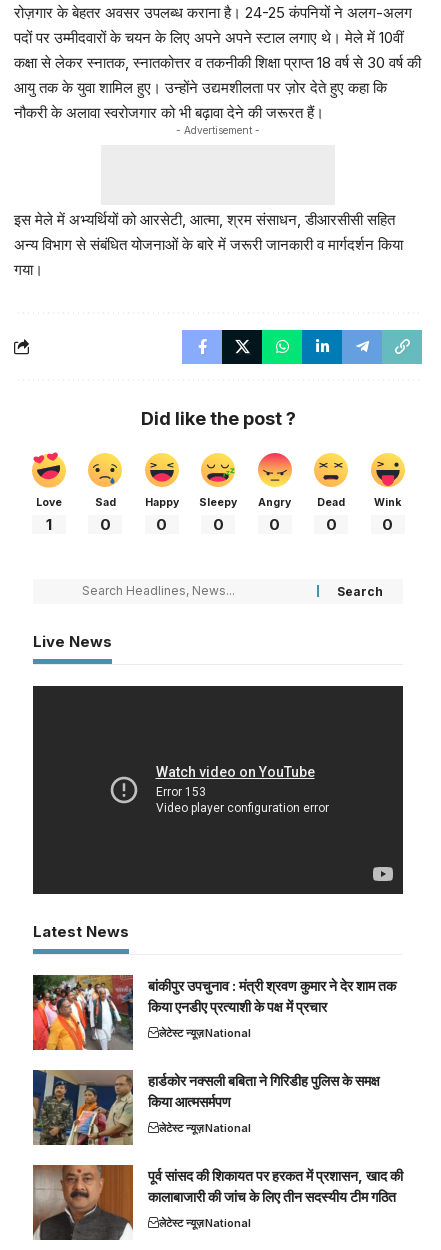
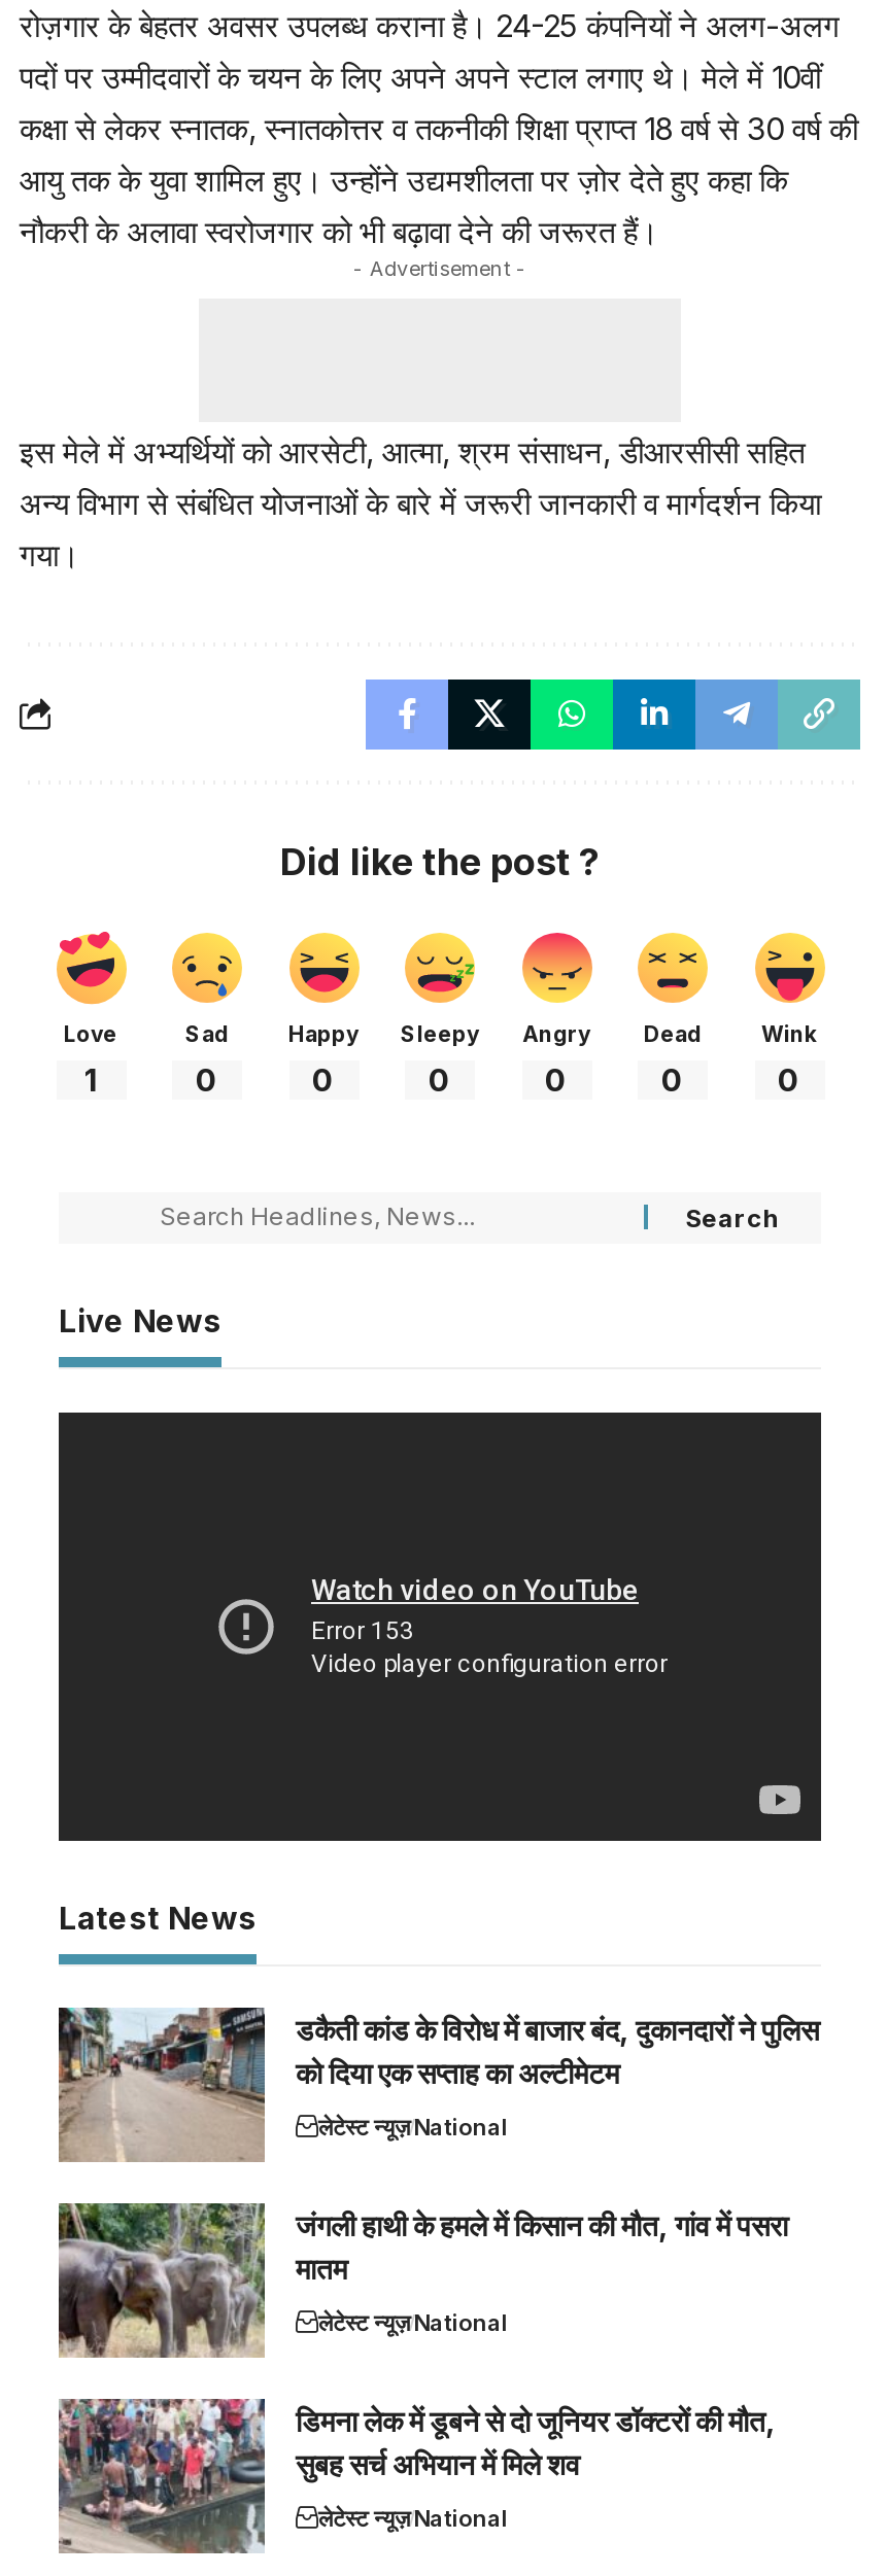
- [image]
- बांकीपुर उपचुनाव : मंत्री श्रवण कुमार ने देर शाम तक
- किया एनडीए प्रत्याशी के पक्ष में प्रचार
+ [image]
+ डकैती कांड के विरोध में बाजार बंद, दुकानदारों ने पुलिस
+ को दिया एक सप्ताह का अल्टीमेटम

- [image]
- हार्डकोर नक्सली बबिता ने गिरिडीह पुलिस के समक्ष
- किया आत्मसर्मपण
+ [image]
+ जंगली हाथी के हमले में किसान की मौत, गांव में पसरा
+ मातम

- [image]
- पूर्व सांसद की शिकायत पर हरकत में प्रशासन, खाद की
- कालाबाजारी की जांच के लिए तीन सदस्यीय टीम गठित
+ [image]
+ डिमना लेक में डूबने से दो जूनियर डॉक्टरों की मौत,
+ सुबह सर्च अभियान में मिले शव
